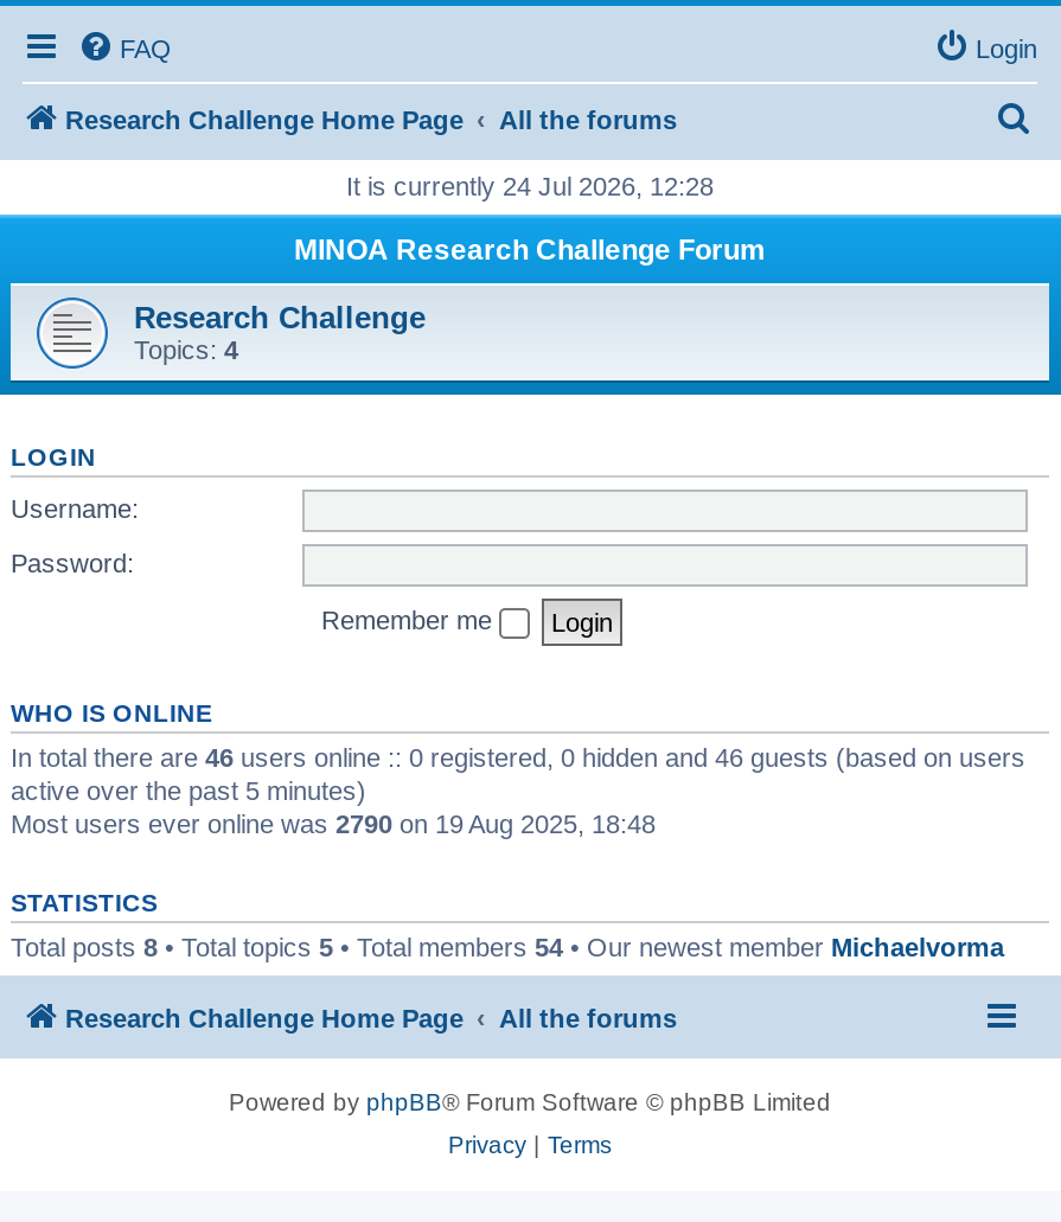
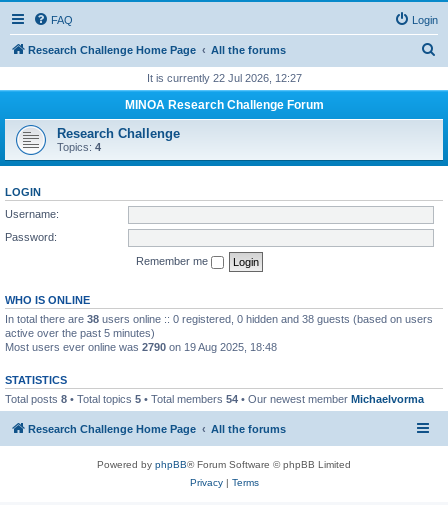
- It is currently 24 Jul 2026, 12:28
+ It is currently 22 Jul 2026, 12:27

- In total there are 46 users online :: 0 registered, 0 hidden and 46 guests (based on users
+ In total there are 38 users online :: 0 registered, 0 hidden and 38 guests (based on users
